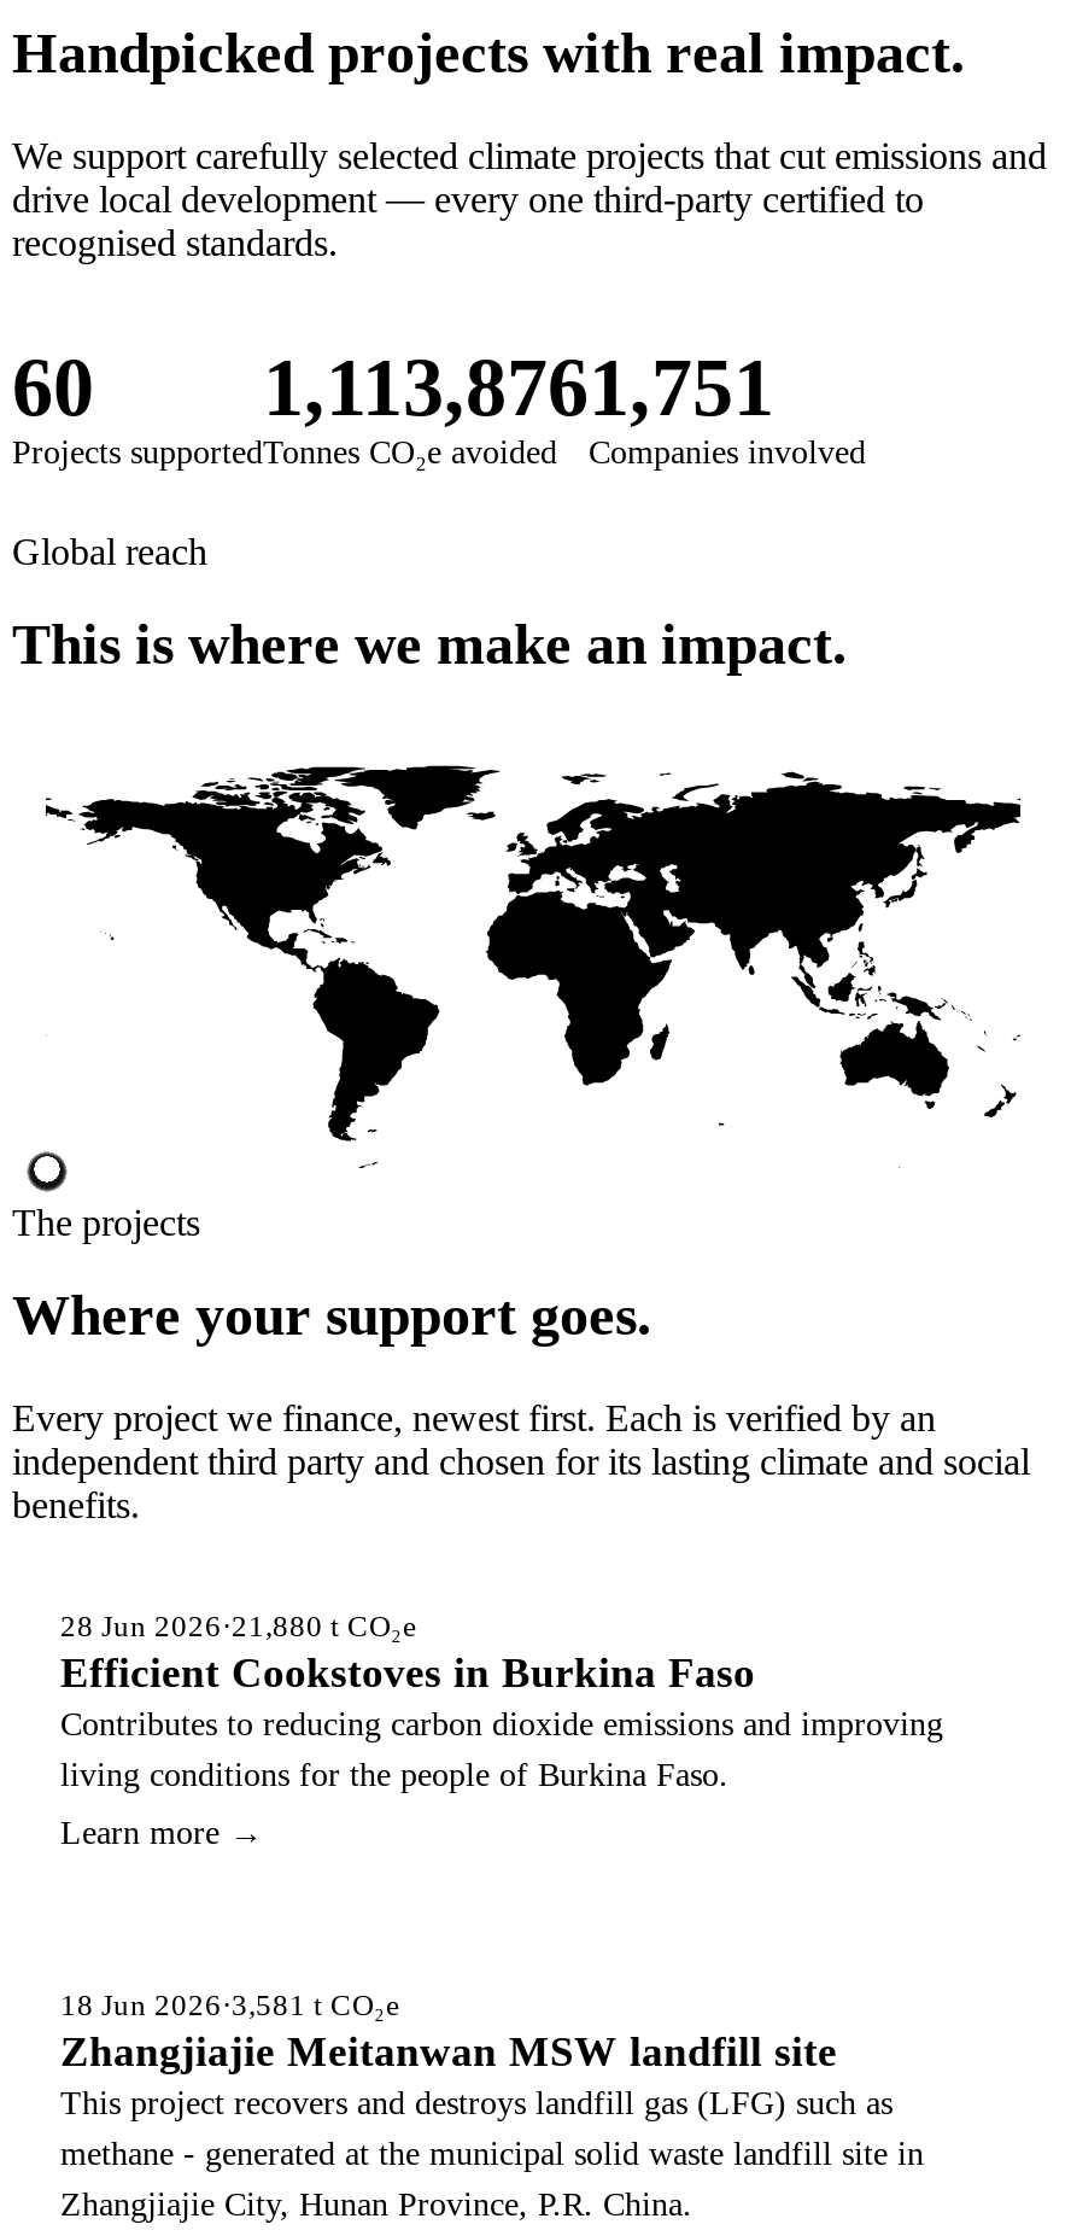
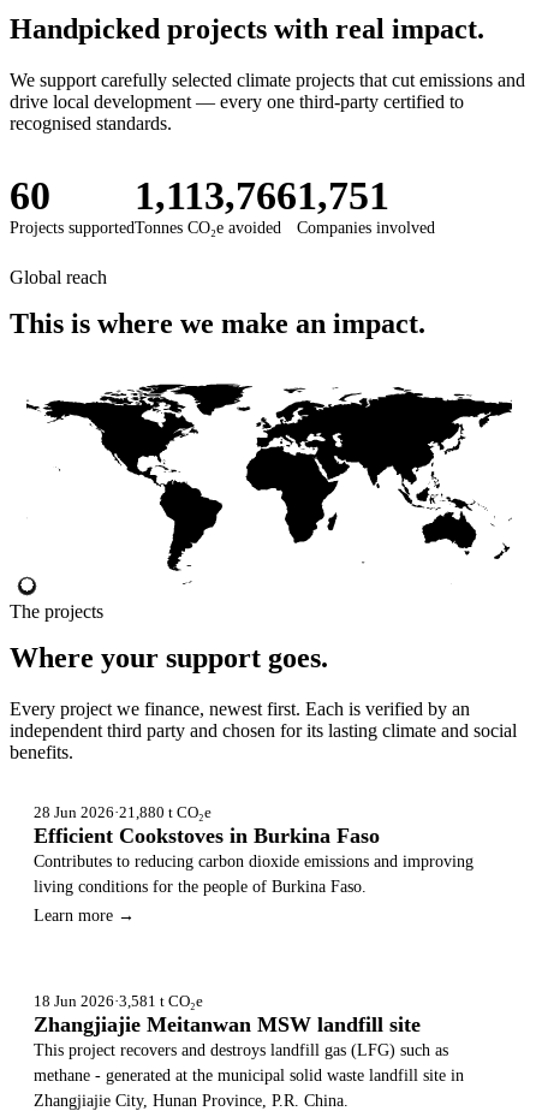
- 60 1,113,876 1,751
+ 60 1,113,766 1,751
